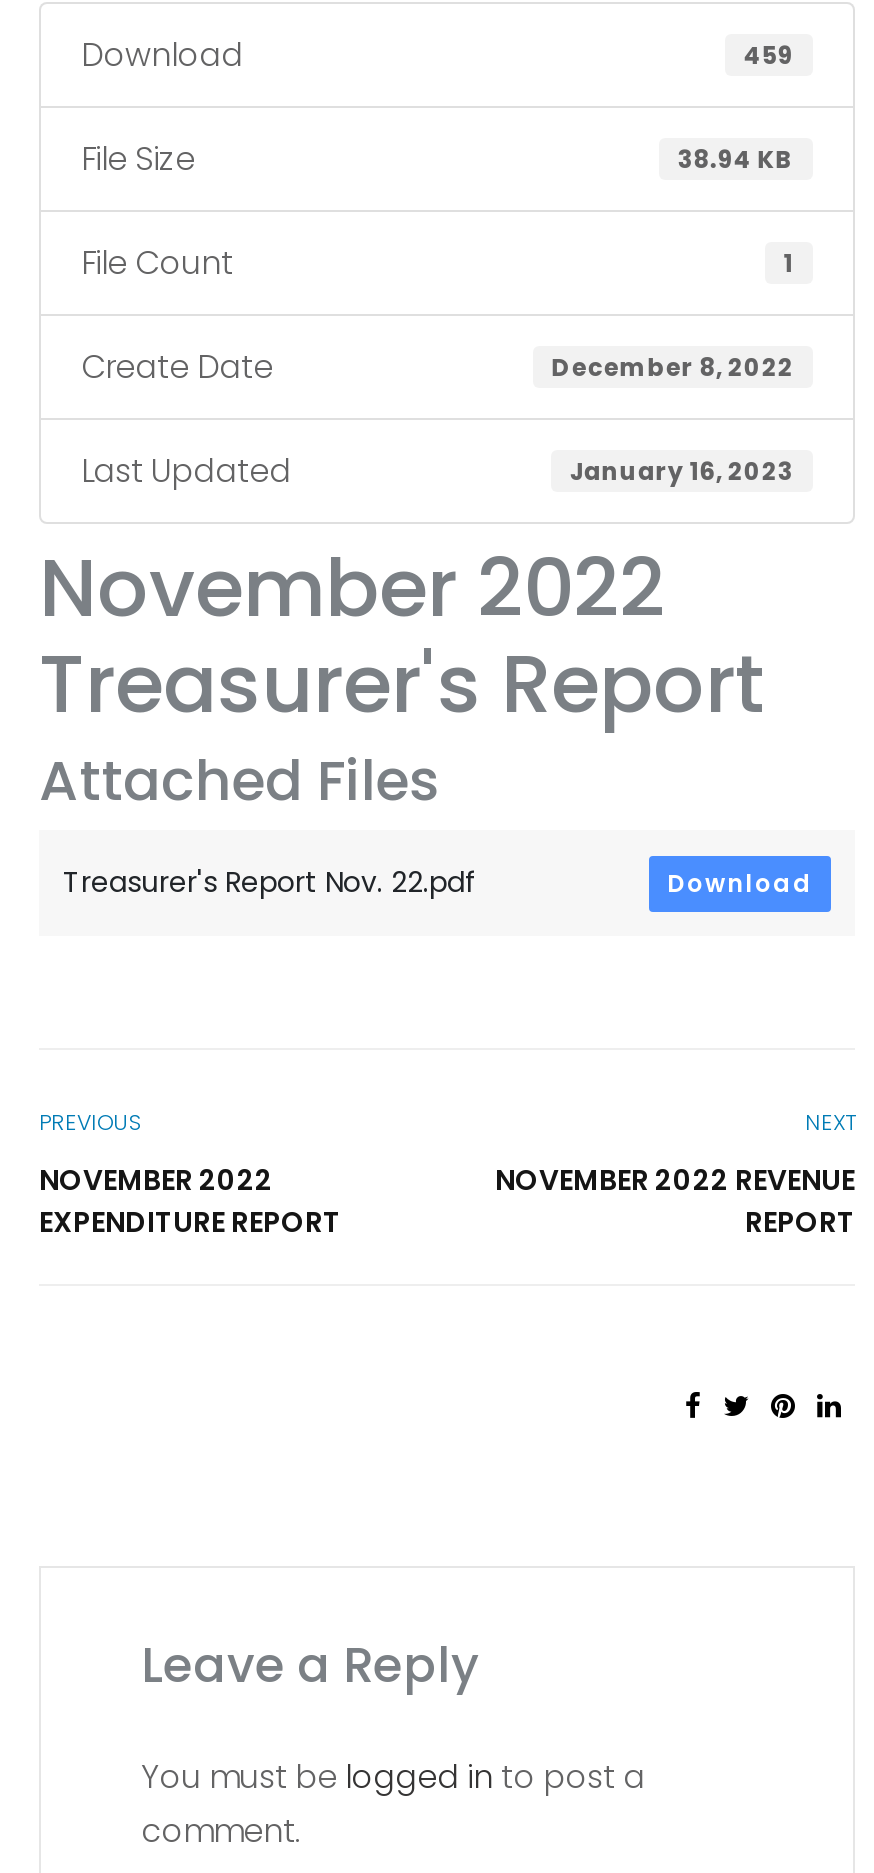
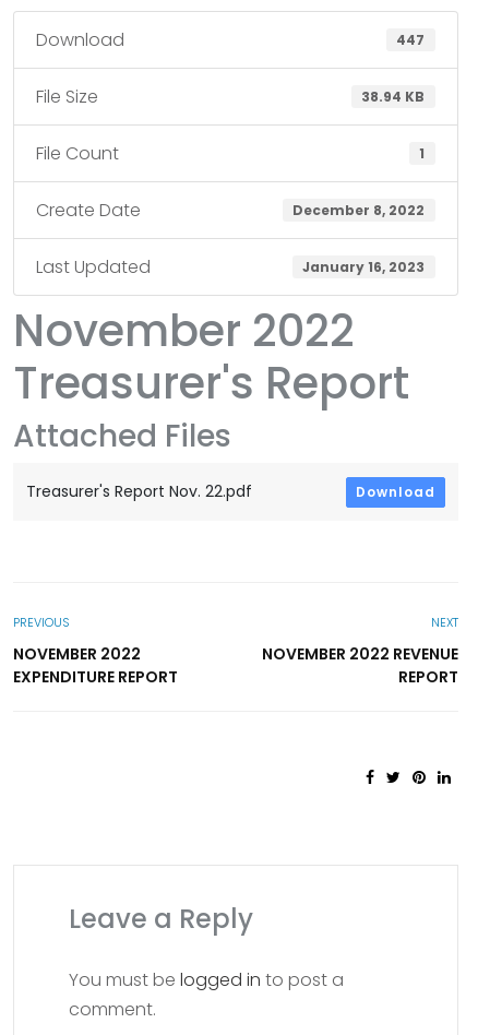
- 459
+ 447
